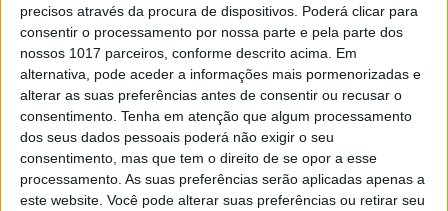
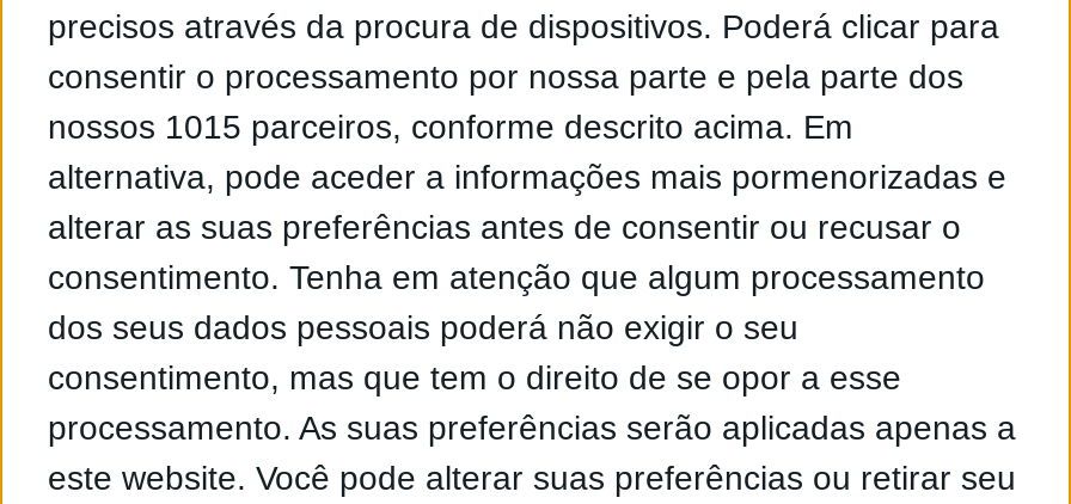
- nossos 1017 parceiros, conforme descrito acima. Em
+ nossos 1015 parceiros, conforme descrito acima. Em
